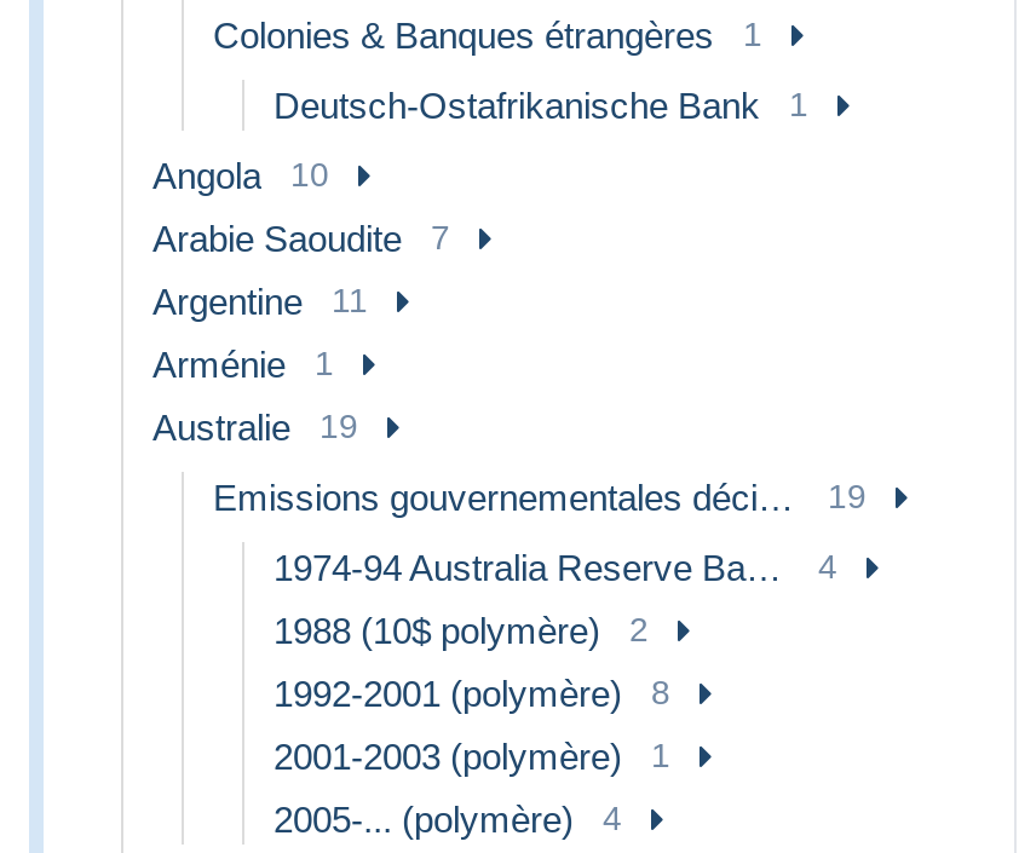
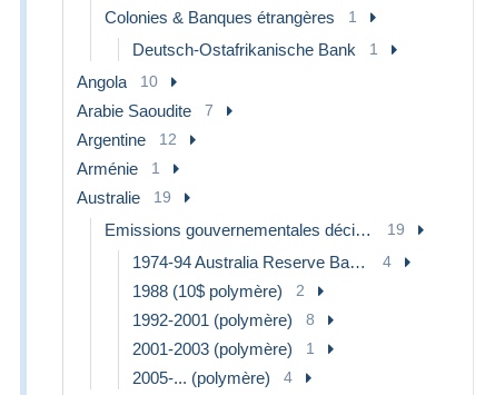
- Argentine 11
+ Argentine 12
